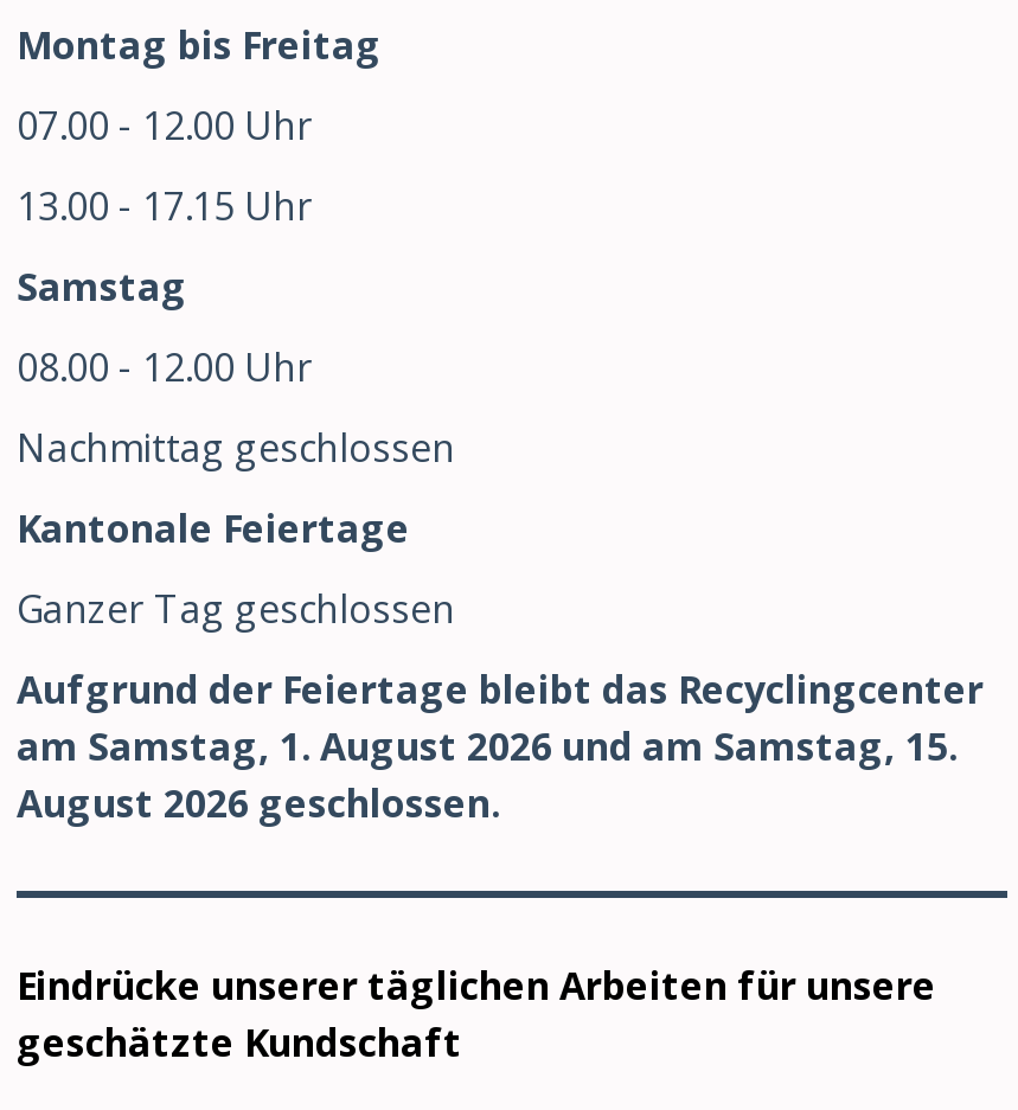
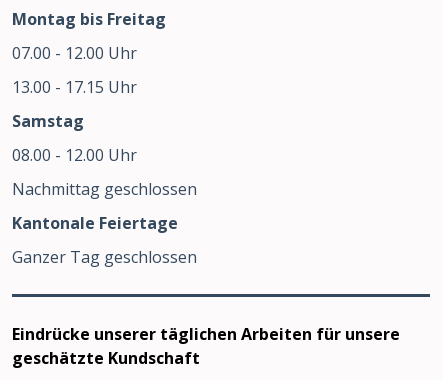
- Aufgrund der Feiertage bleibt das Recyclingcenter
- am Samstag, 1. August 2026 und am Samstag, 15.
- August 2026 geschlossen.
